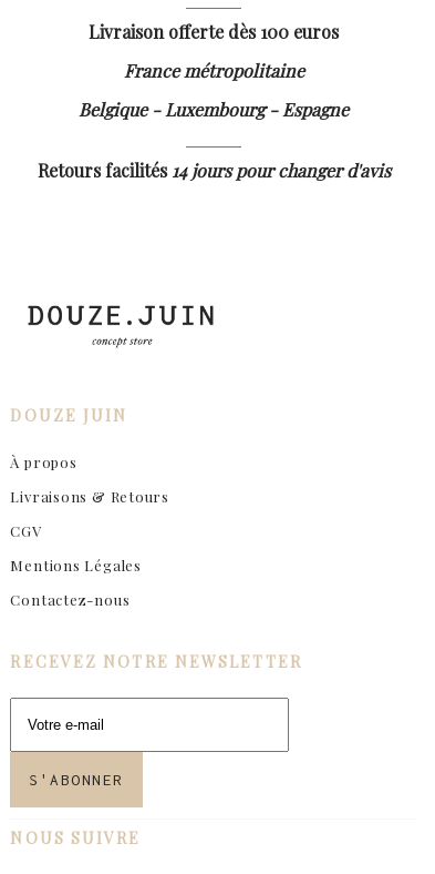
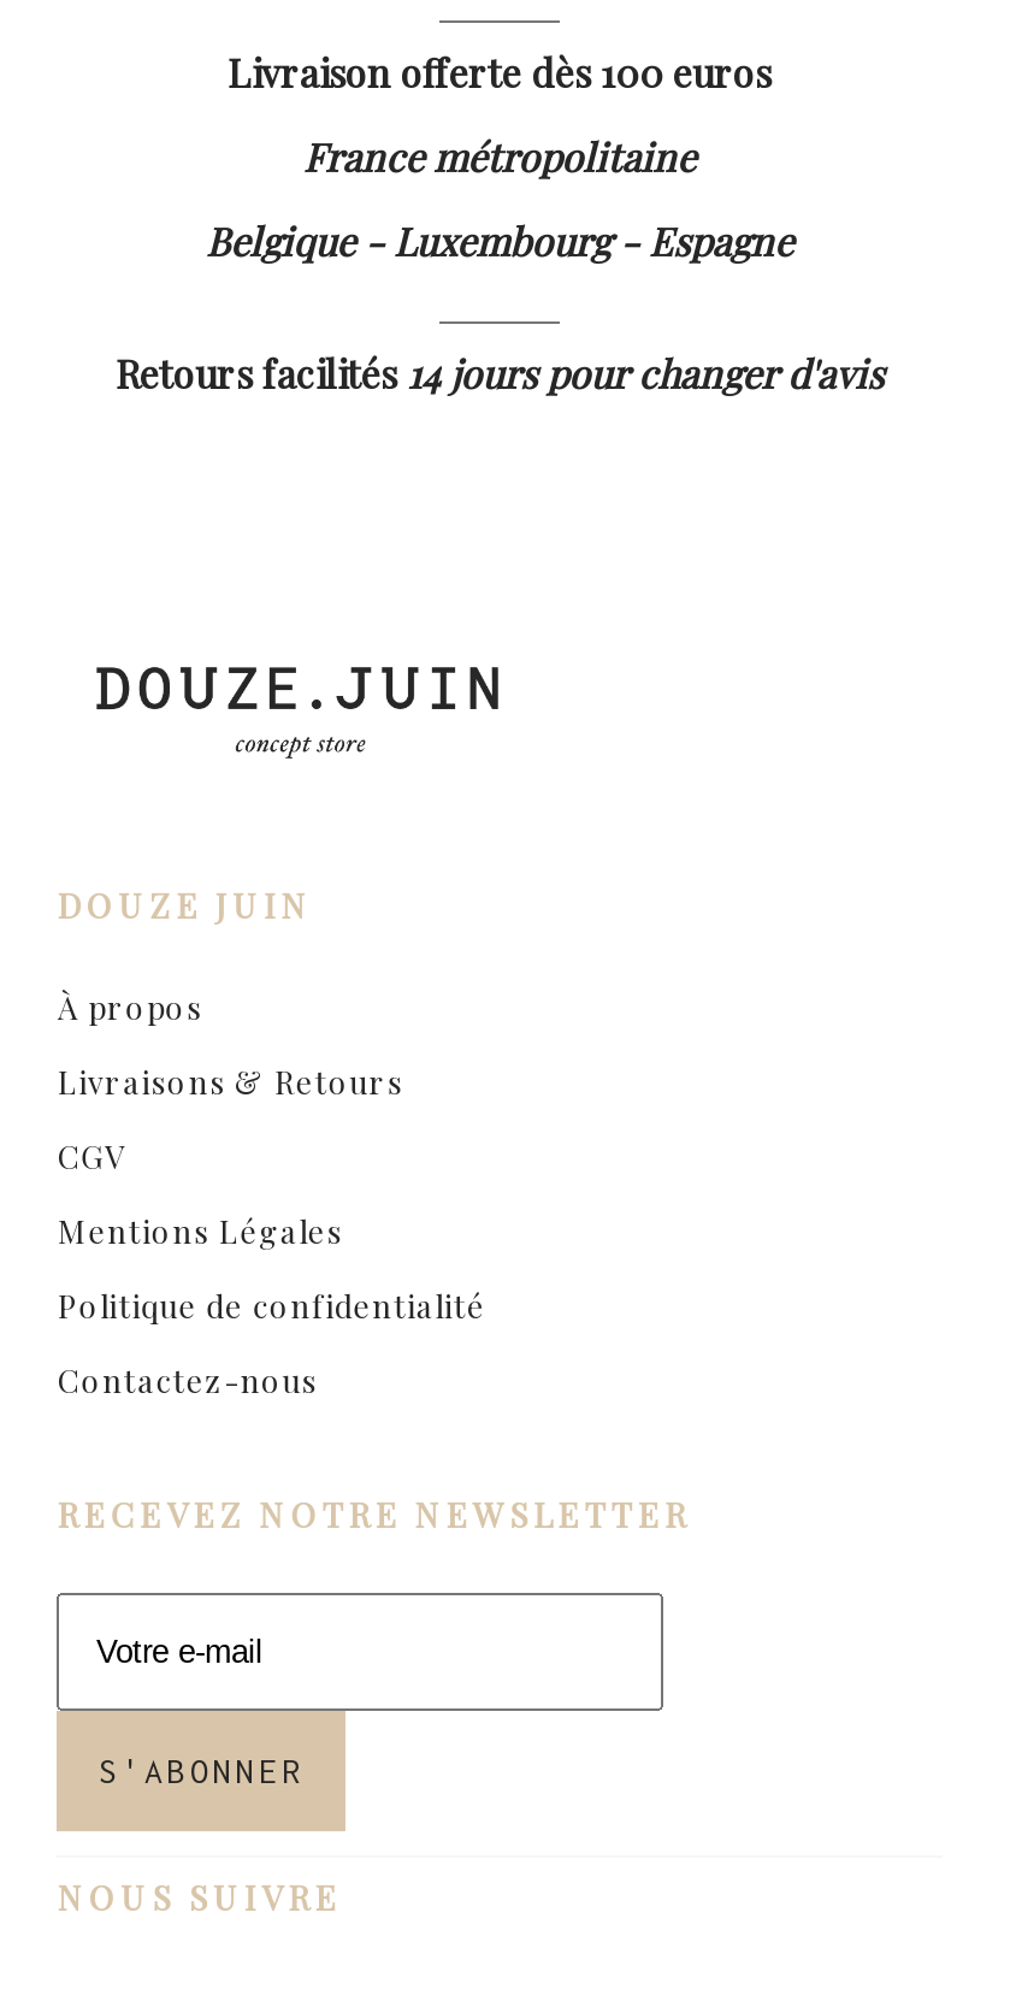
+ Politique de confidentialité
